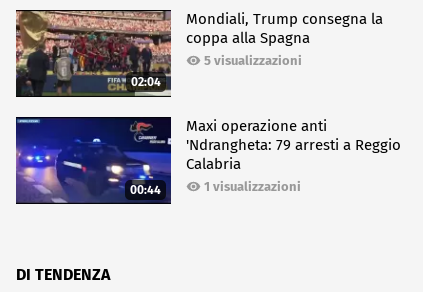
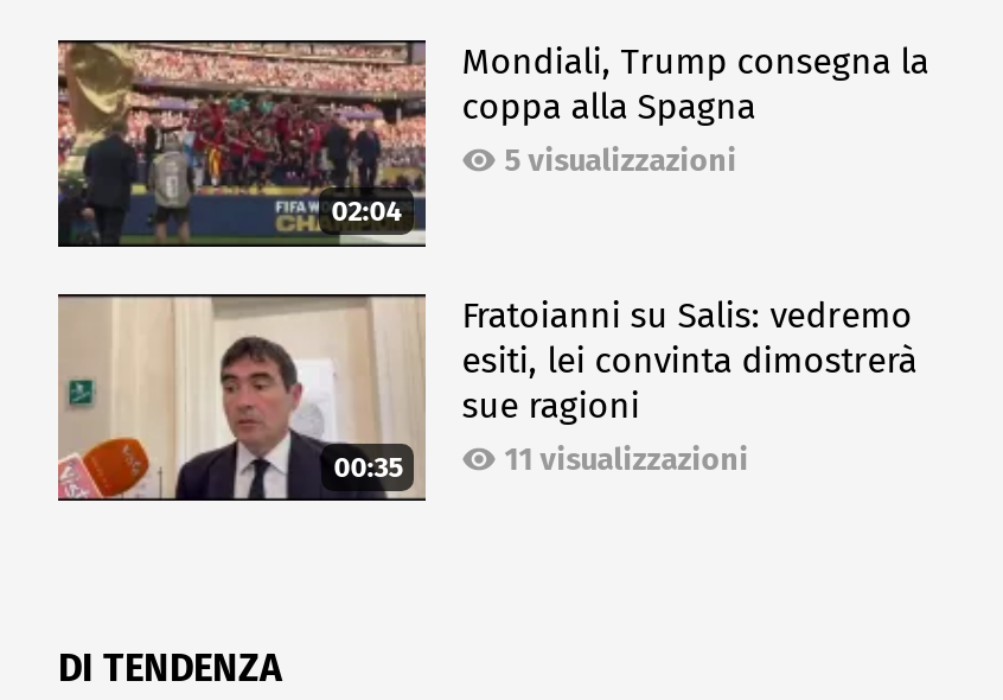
- [image]
- 00:44
+ [image]
+ 00:35

- Maxi operazione anti
- 'Ndrangheta: 79 arresti a Reggio
- Calabria
- 1 visualizzazioni
+ Fratoianni su Salis: vedremo
+ esiti, lei convinta dimostrerà
+ sue ragioni
+ 11 visualizzazioni
